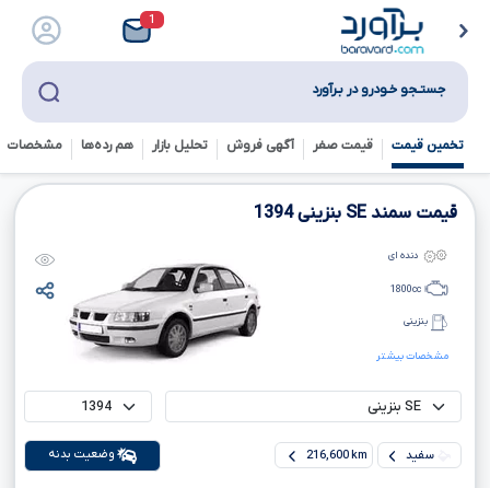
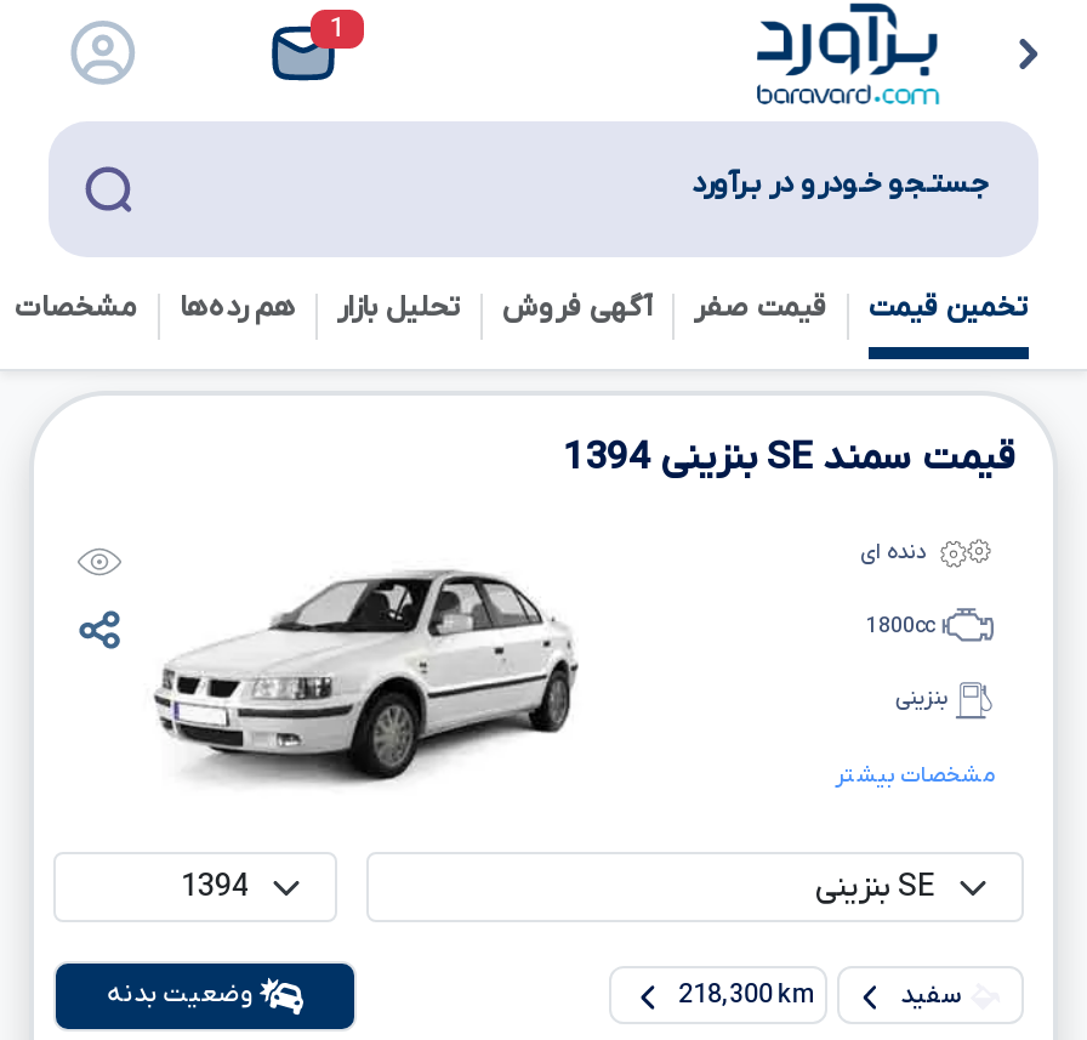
- 216,600 km
+ 218,300 km
